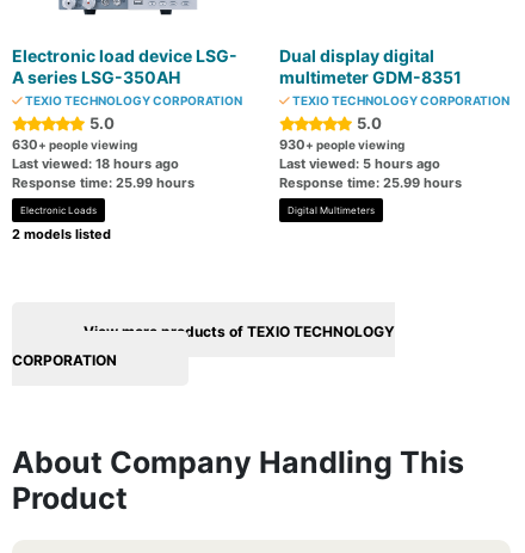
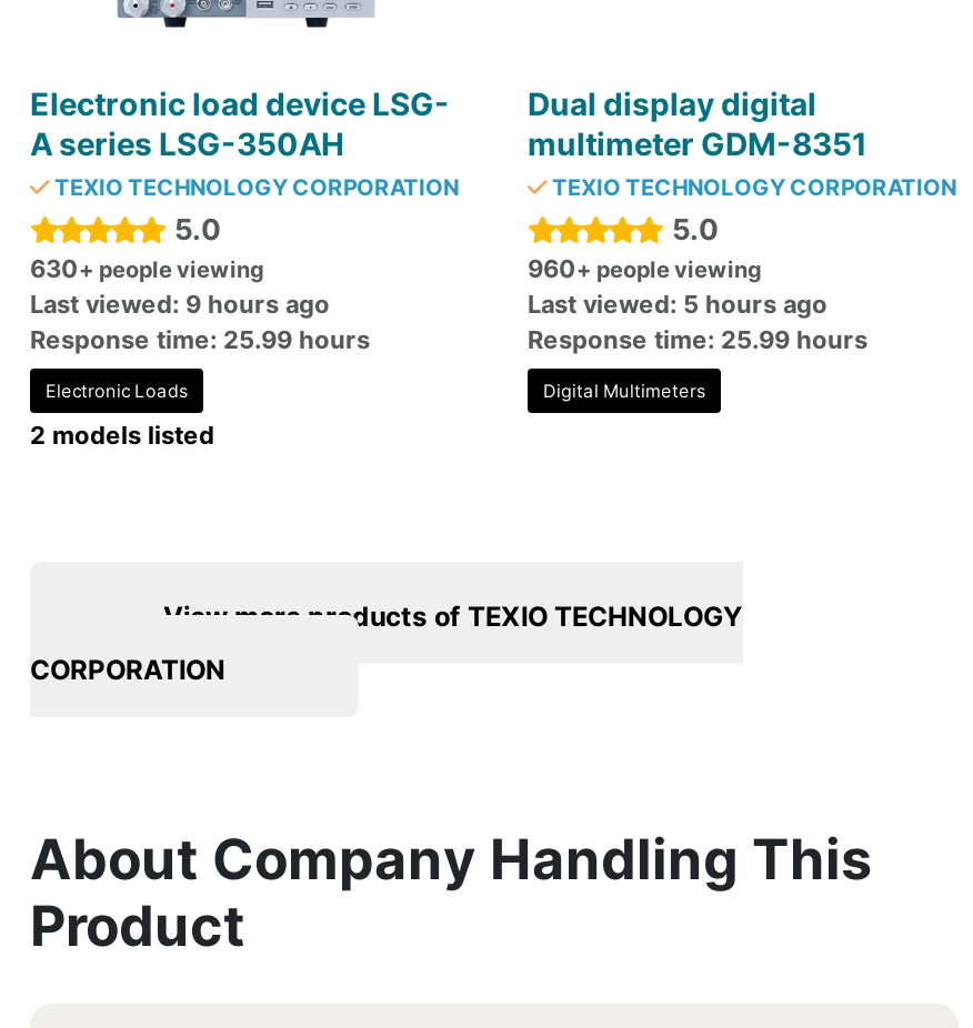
- 930+ people viewing
+ 960+ people viewing

- Last viewed: 18 hours ago
+ Last viewed: 9 hours ago
